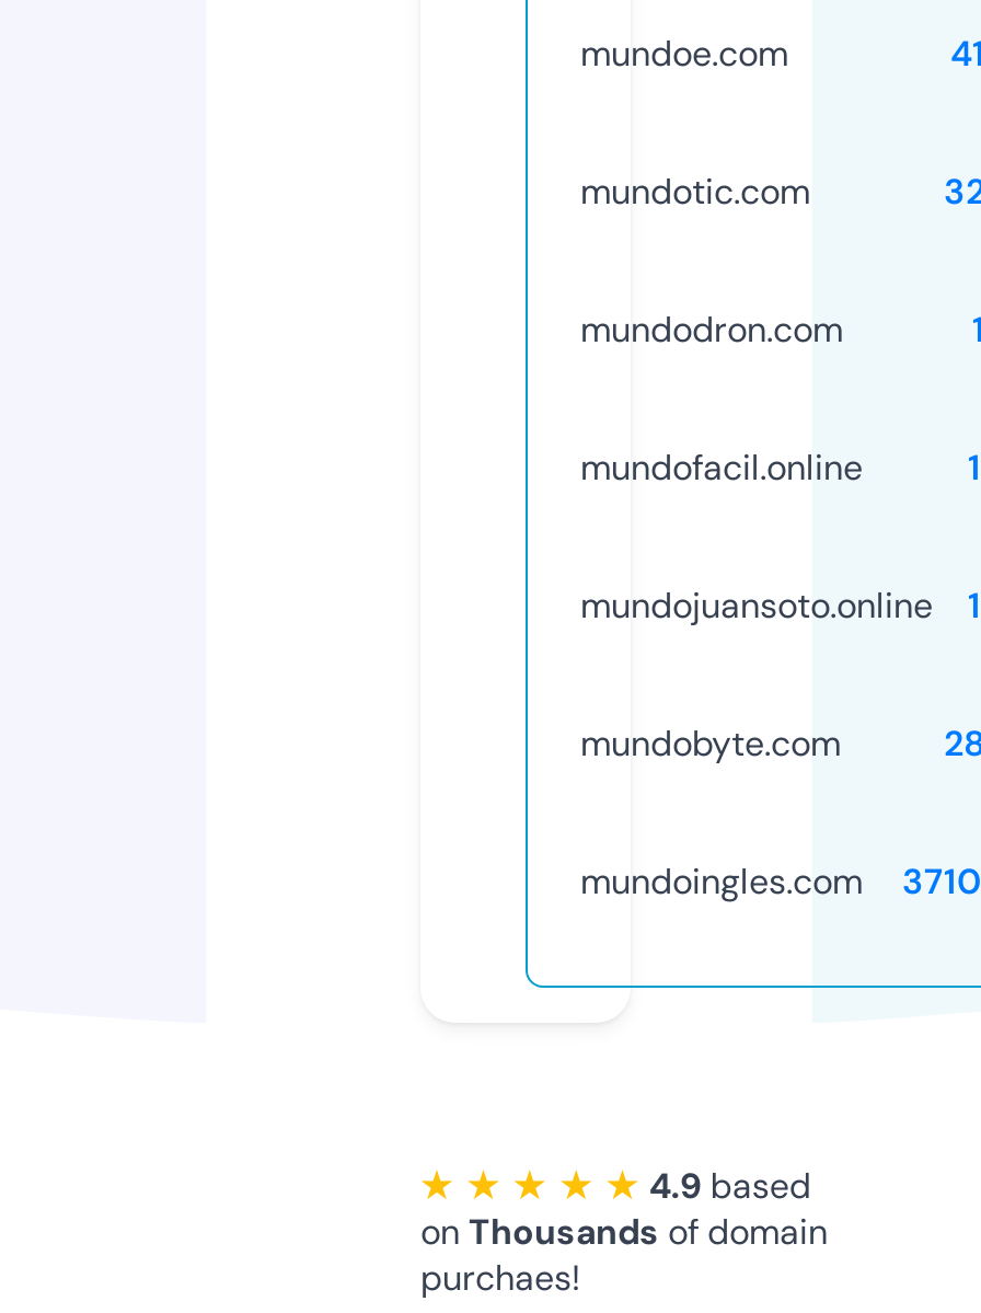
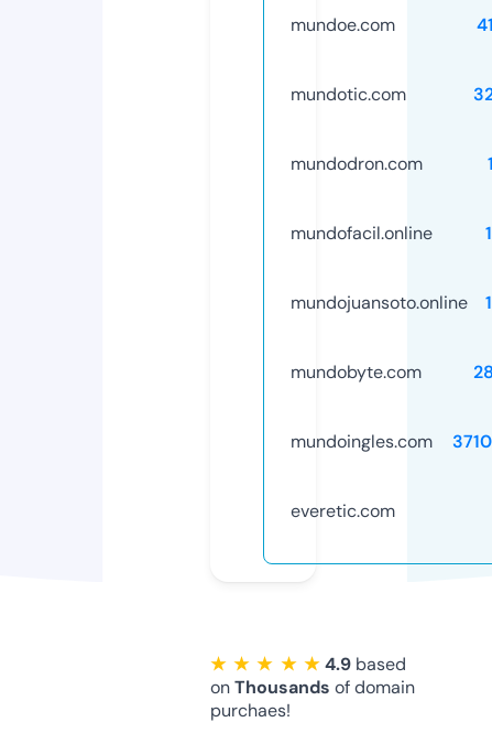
+ everetic.com
